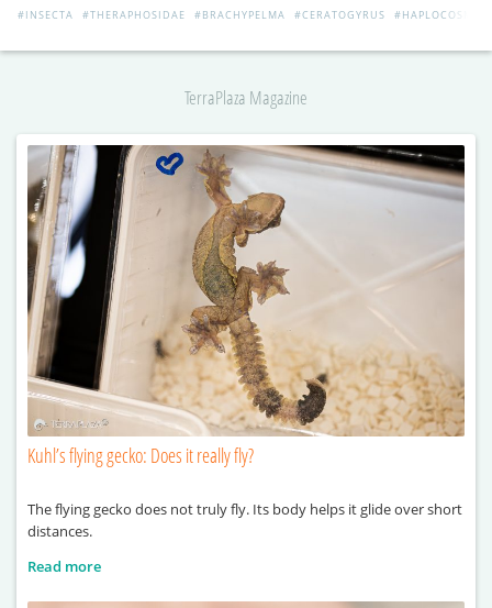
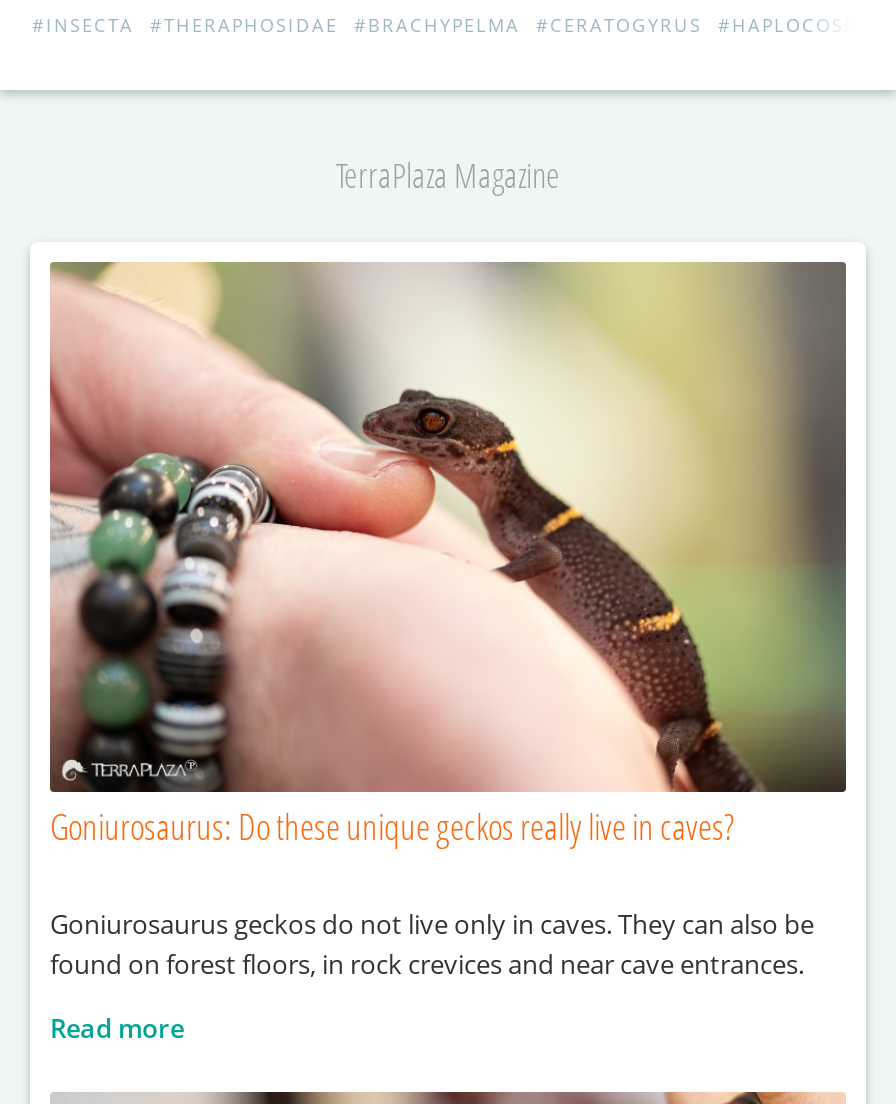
- [image]
- Kuhl’s flying gecko: Does it really fly?
+ [image]
+ Goniurosaurus: Do these unique geckos really live in caves?

- The flying gecko does not truly fly. Its body helps it glide over short
- distances.
+ Goniurosaurus geckos do not live only in caves. They can also be
+ found on forest floors, in rock crevices and near cave entrances.
